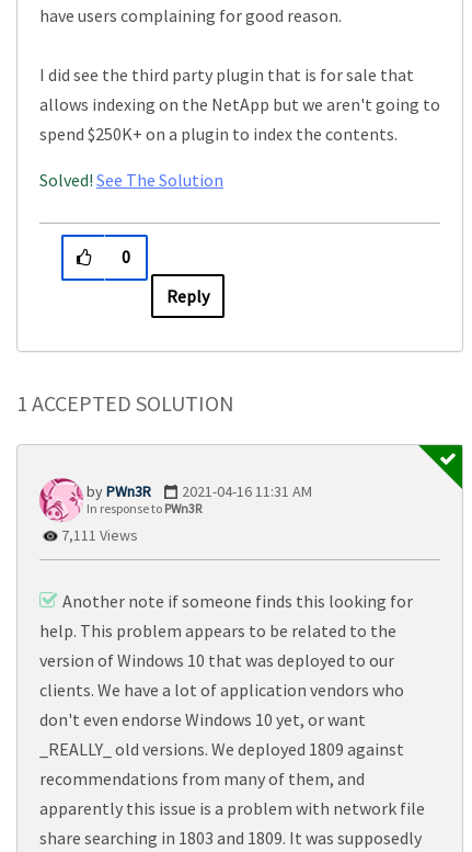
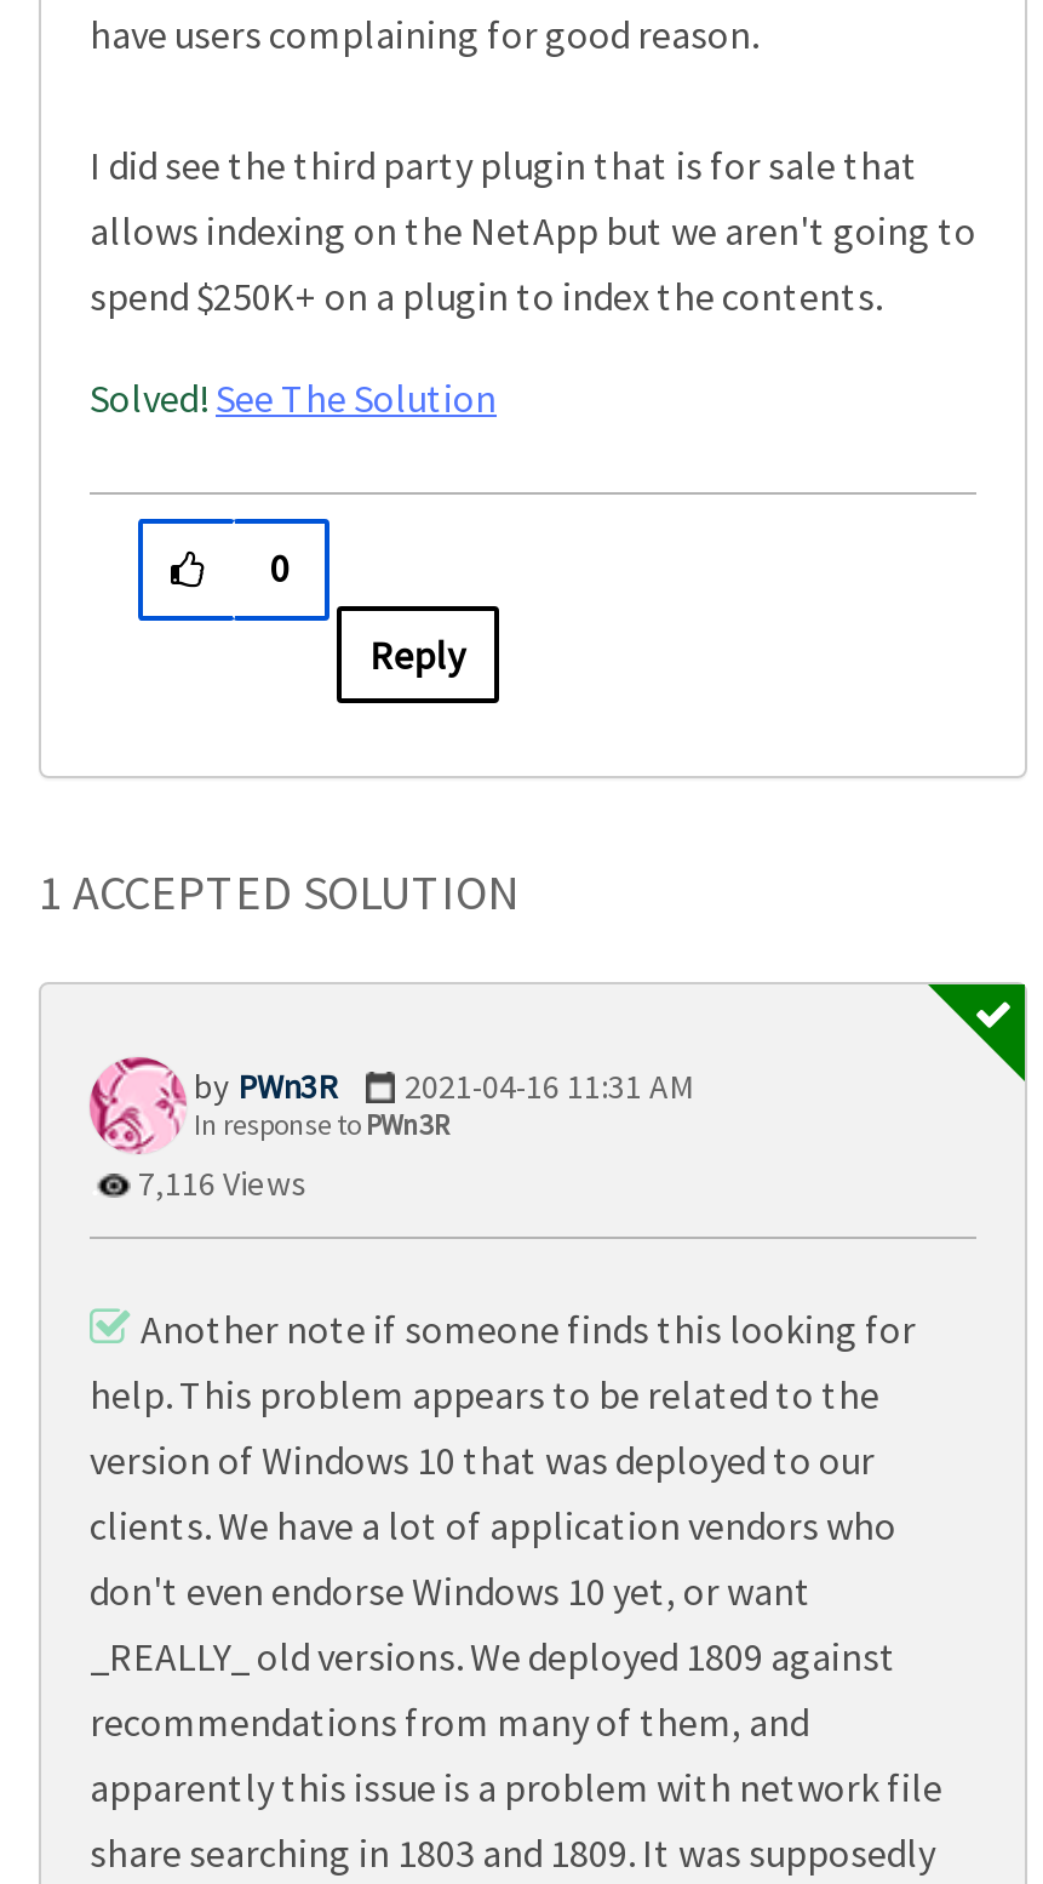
- 7,111 Views
+ 7,116 Views
